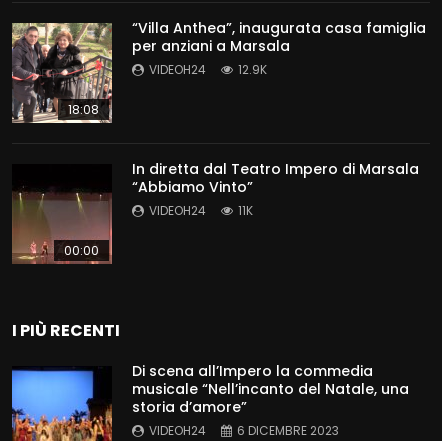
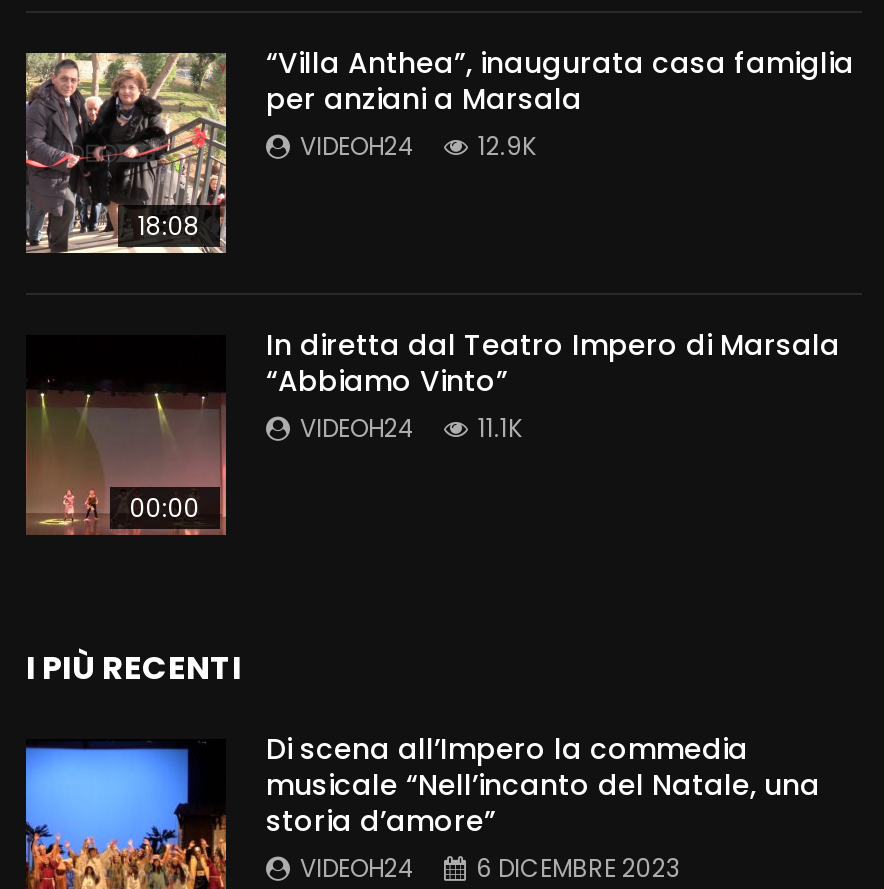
- VIDEOH24 11K
+ VIDEOH24 11.1K
